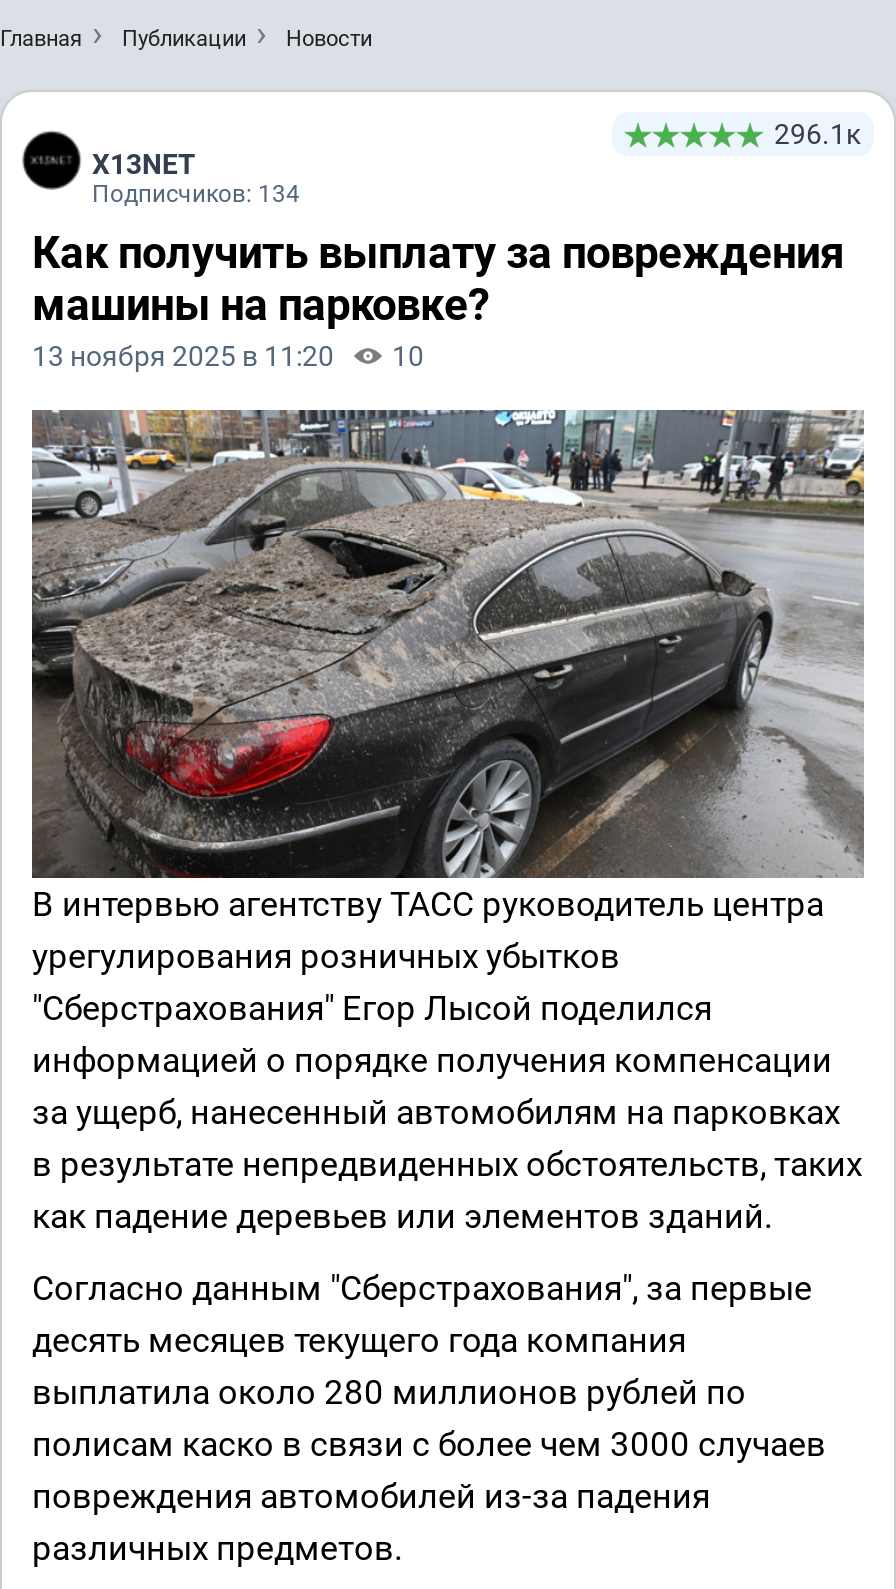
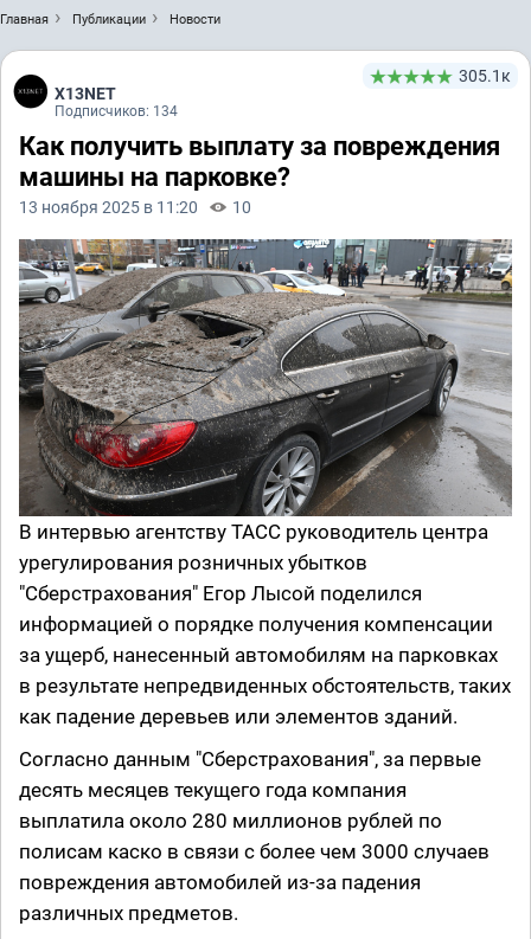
- 296.1к
+ 305.1к
